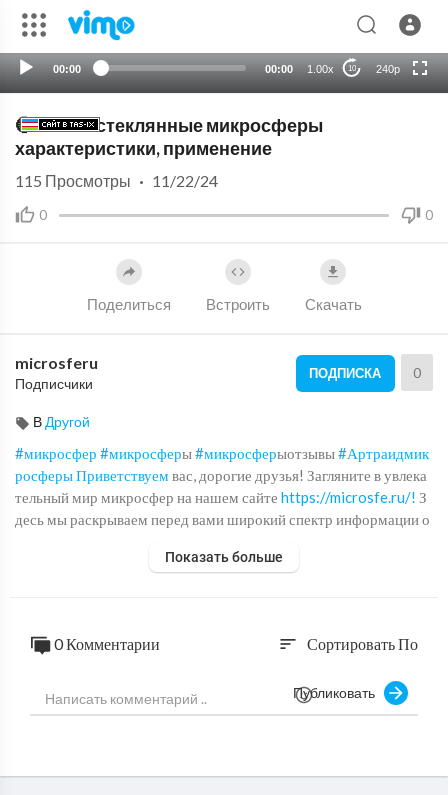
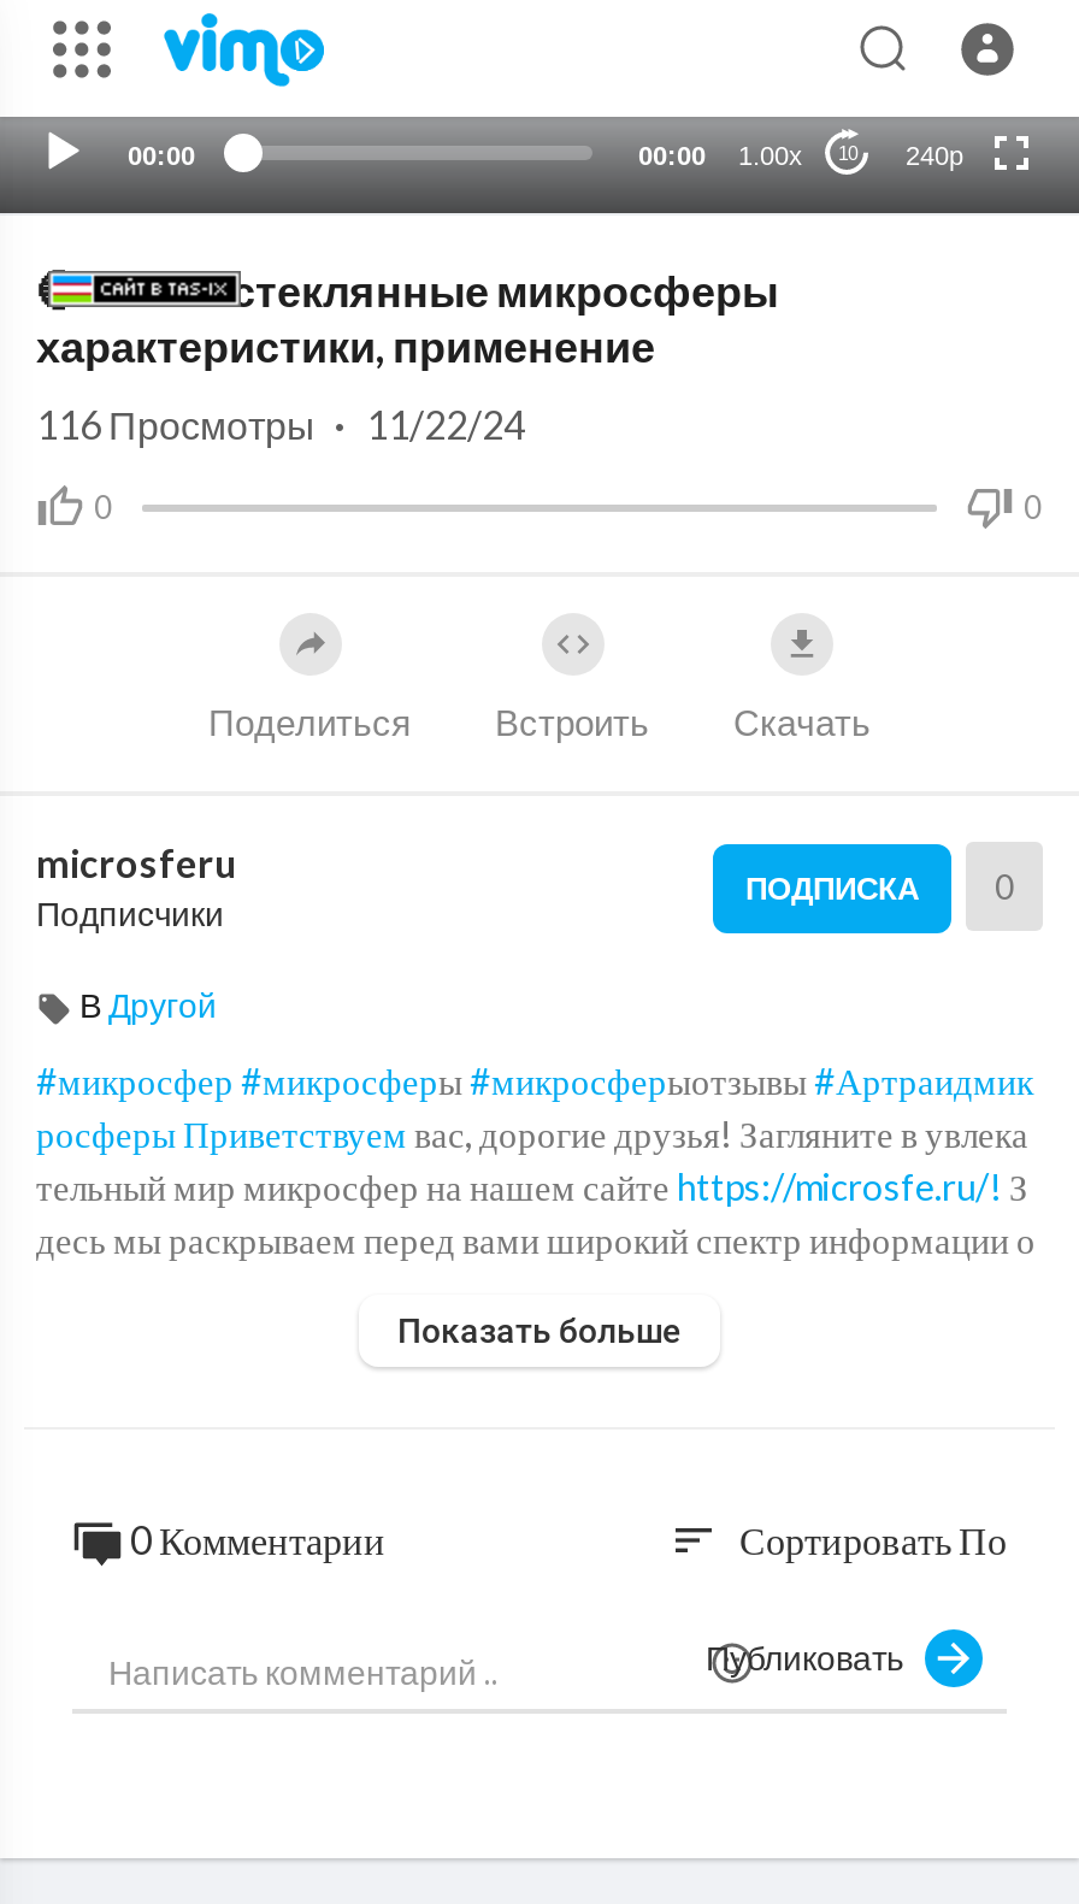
- 115 Просмотры · 11/22/24
+ 116 Просмотры · 11/22/24
